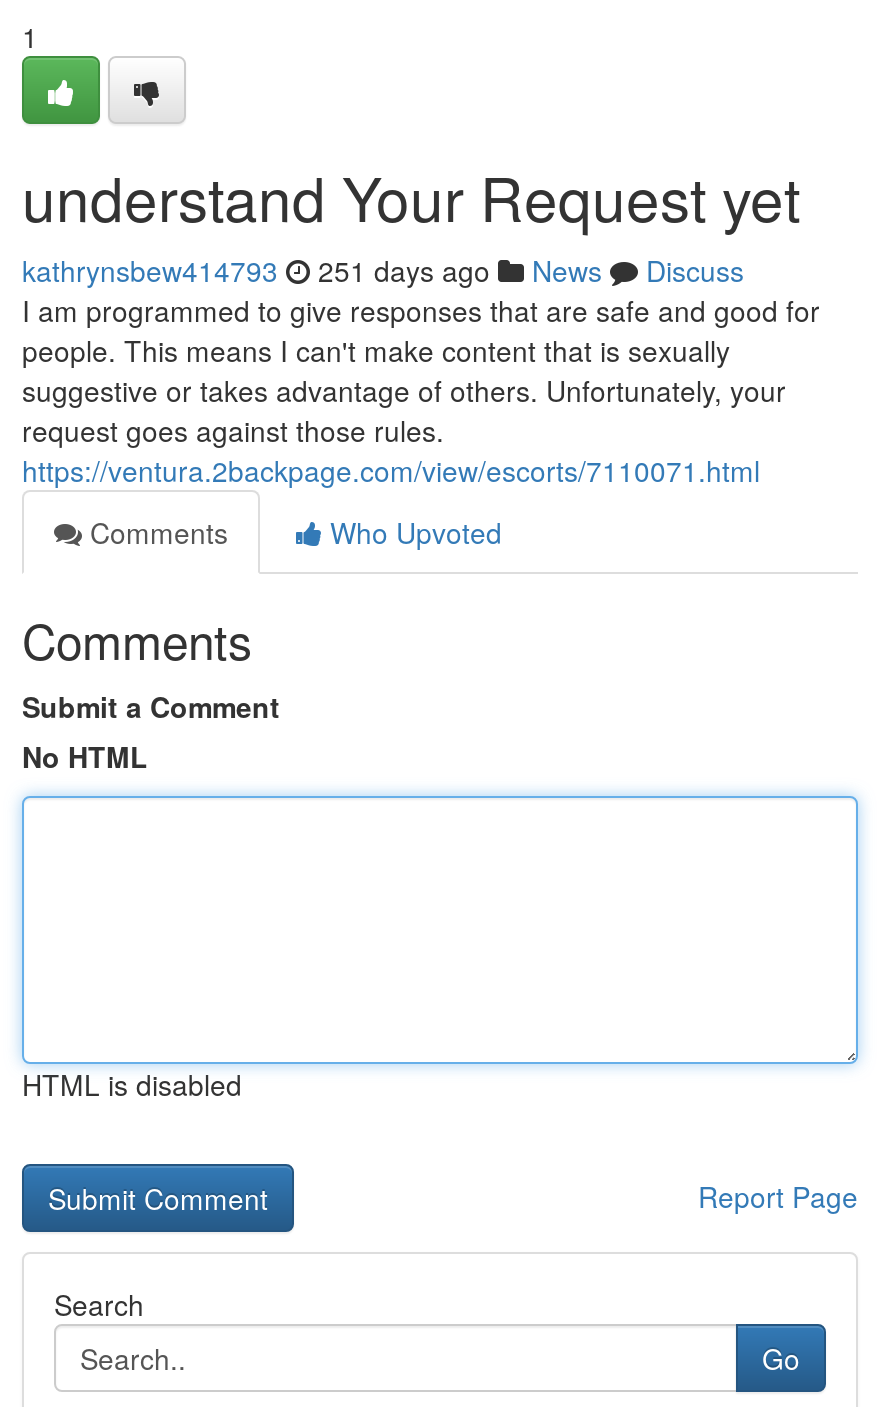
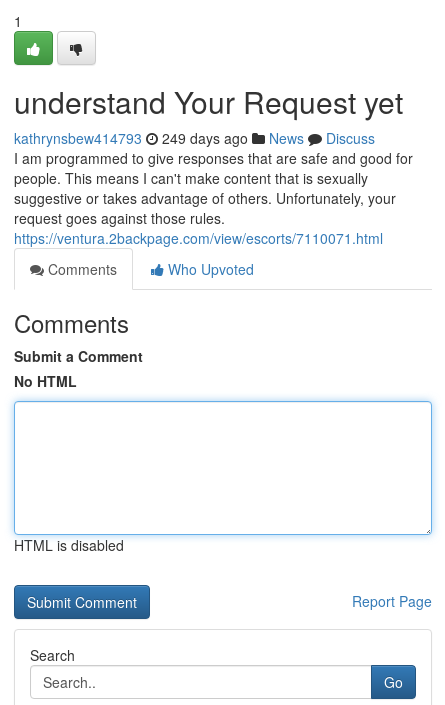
- kathrynsbew414793 251 days ago News Discuss
+ kathrynsbew414793 249 days ago News Discuss
